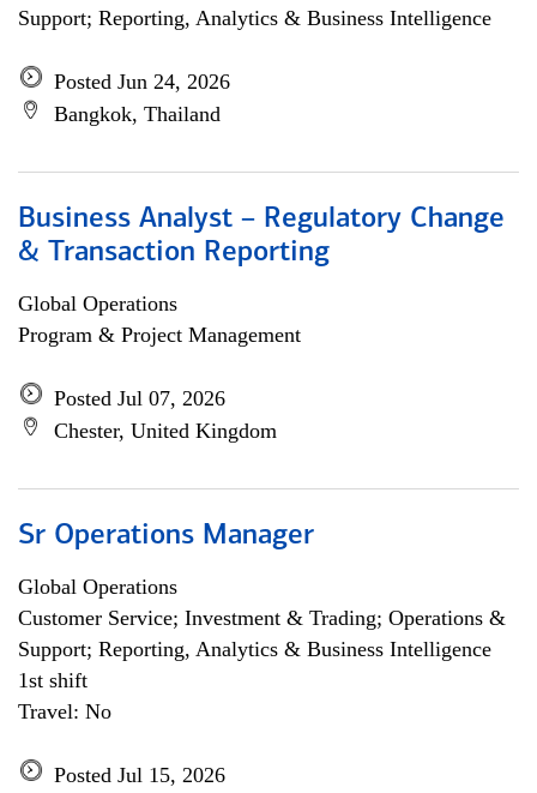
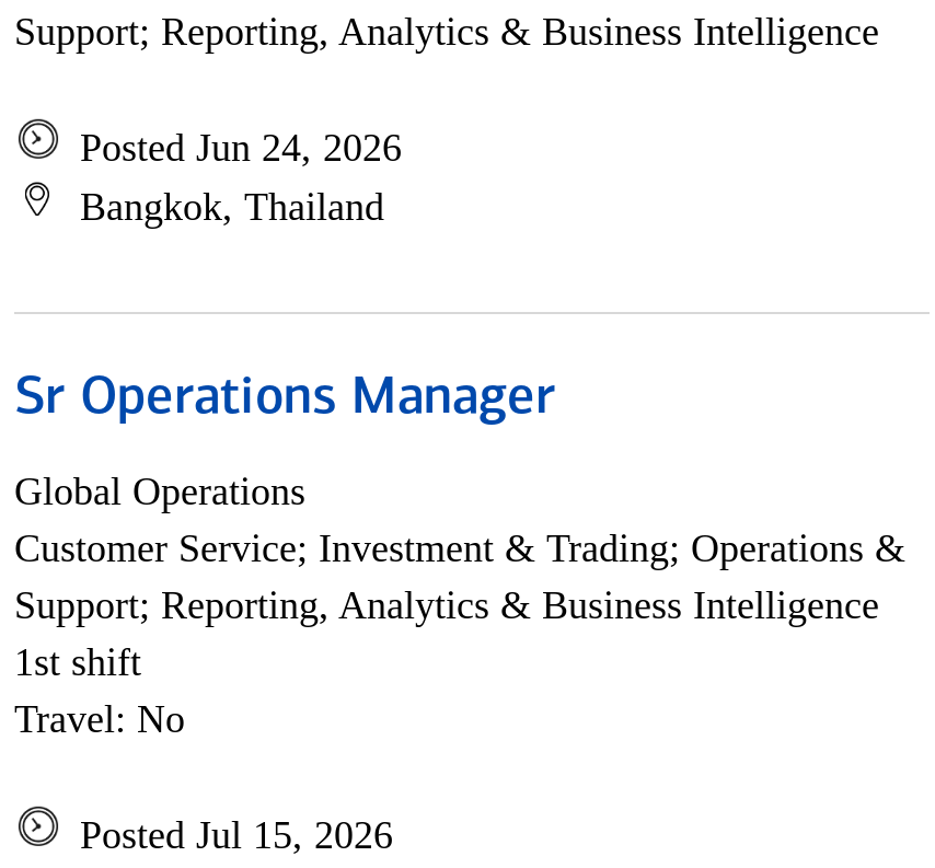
- Business Analyst – Regulatory Change
- & Transaction Reporting
- Global Operations
- Program & Project Management
- Posted Jul 07, 2026
- Chester, United Kingdom
